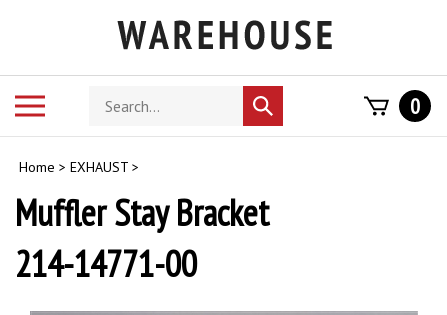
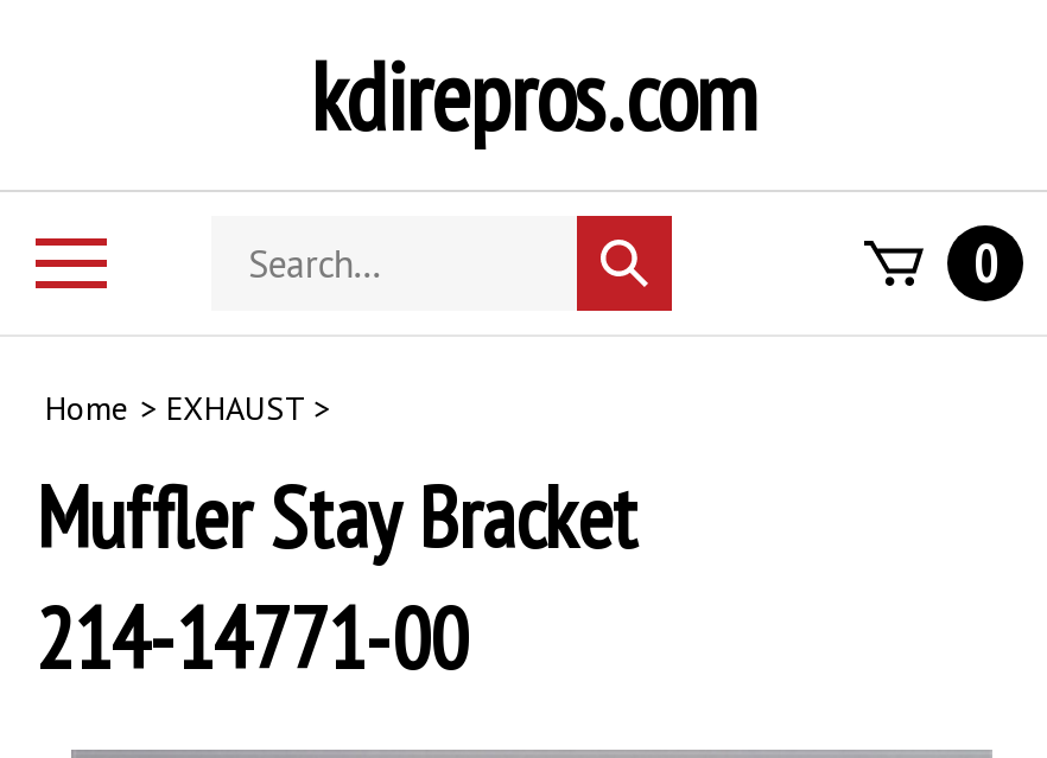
+ kdirepros.com
